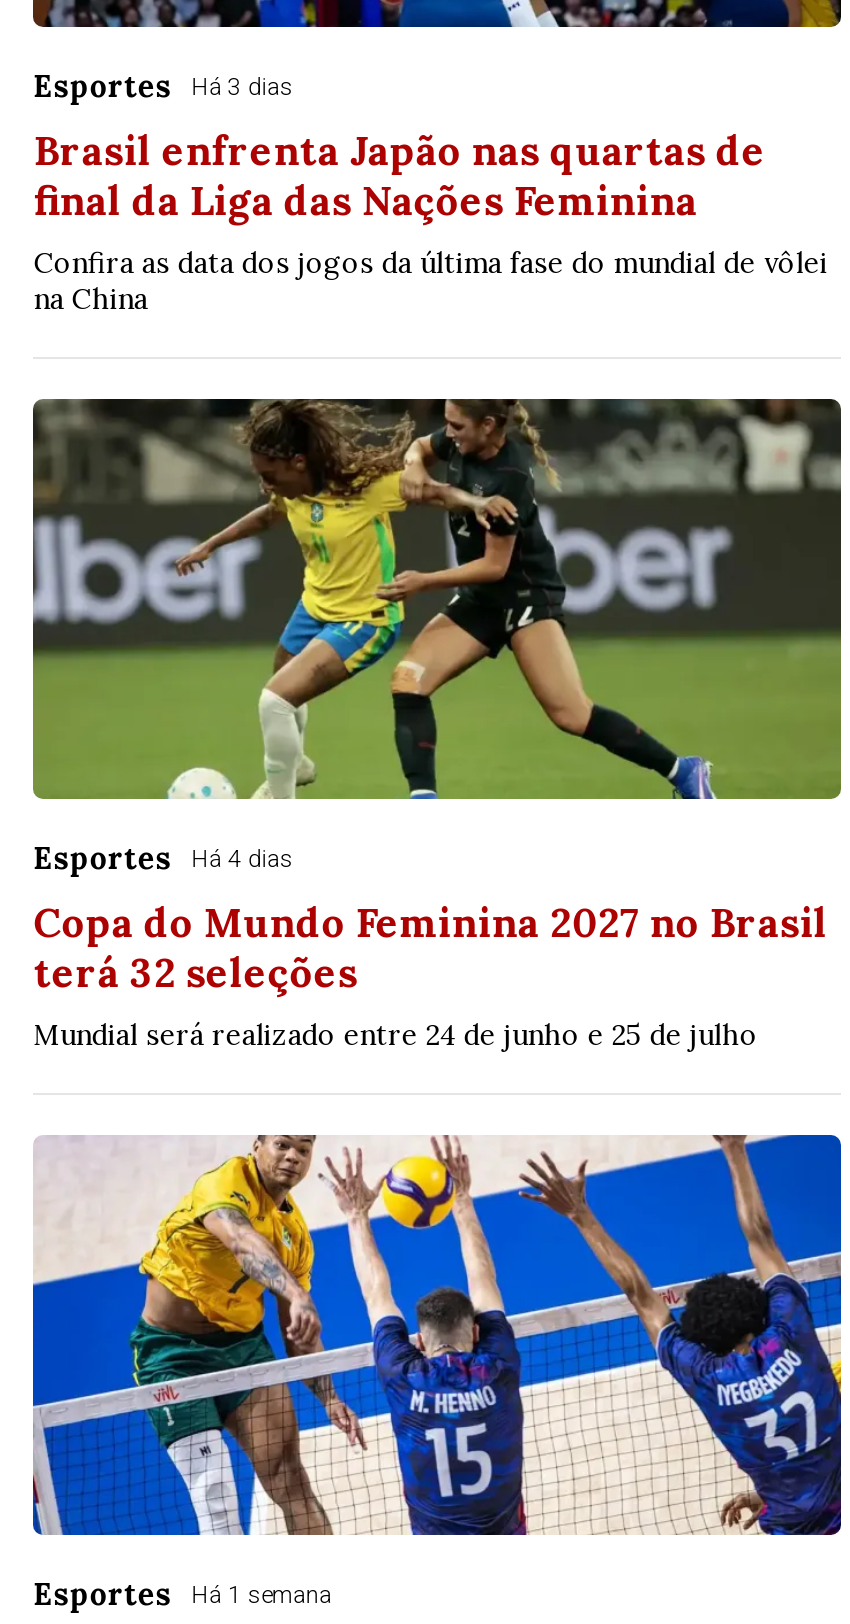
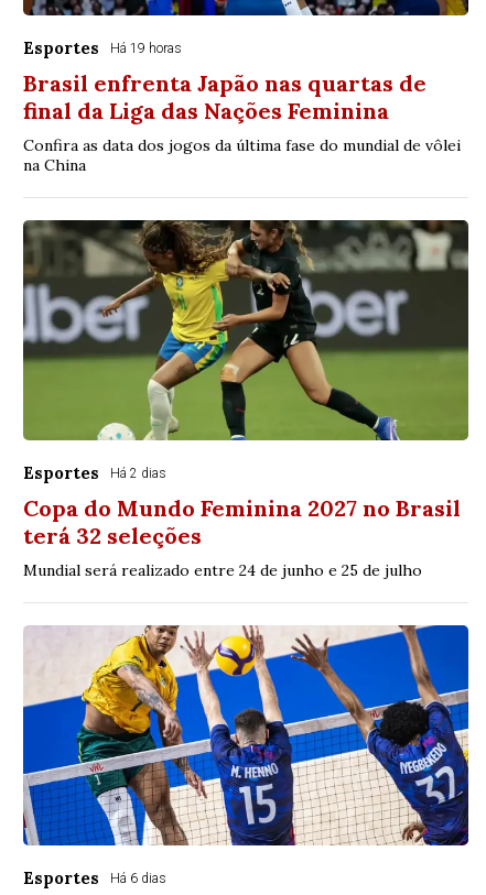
- Esportes Há 3 dias
+ Esportes Há 19 horas

- Esportes Há 4 dias
+ Esportes Há 2 dias

- Esportes Há 1 semana
+ Esportes Há 6 dias
